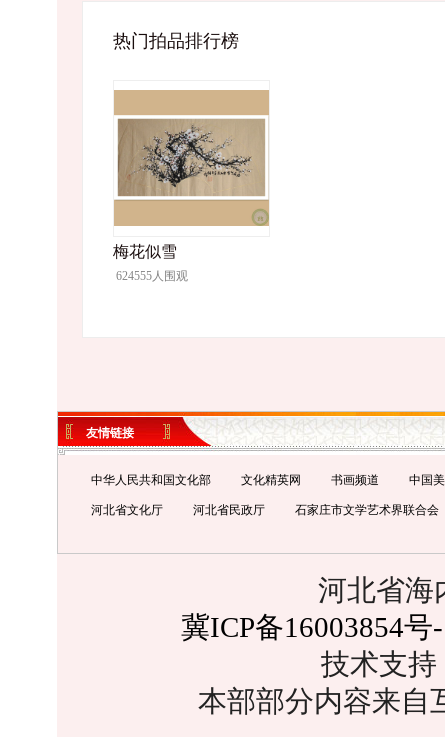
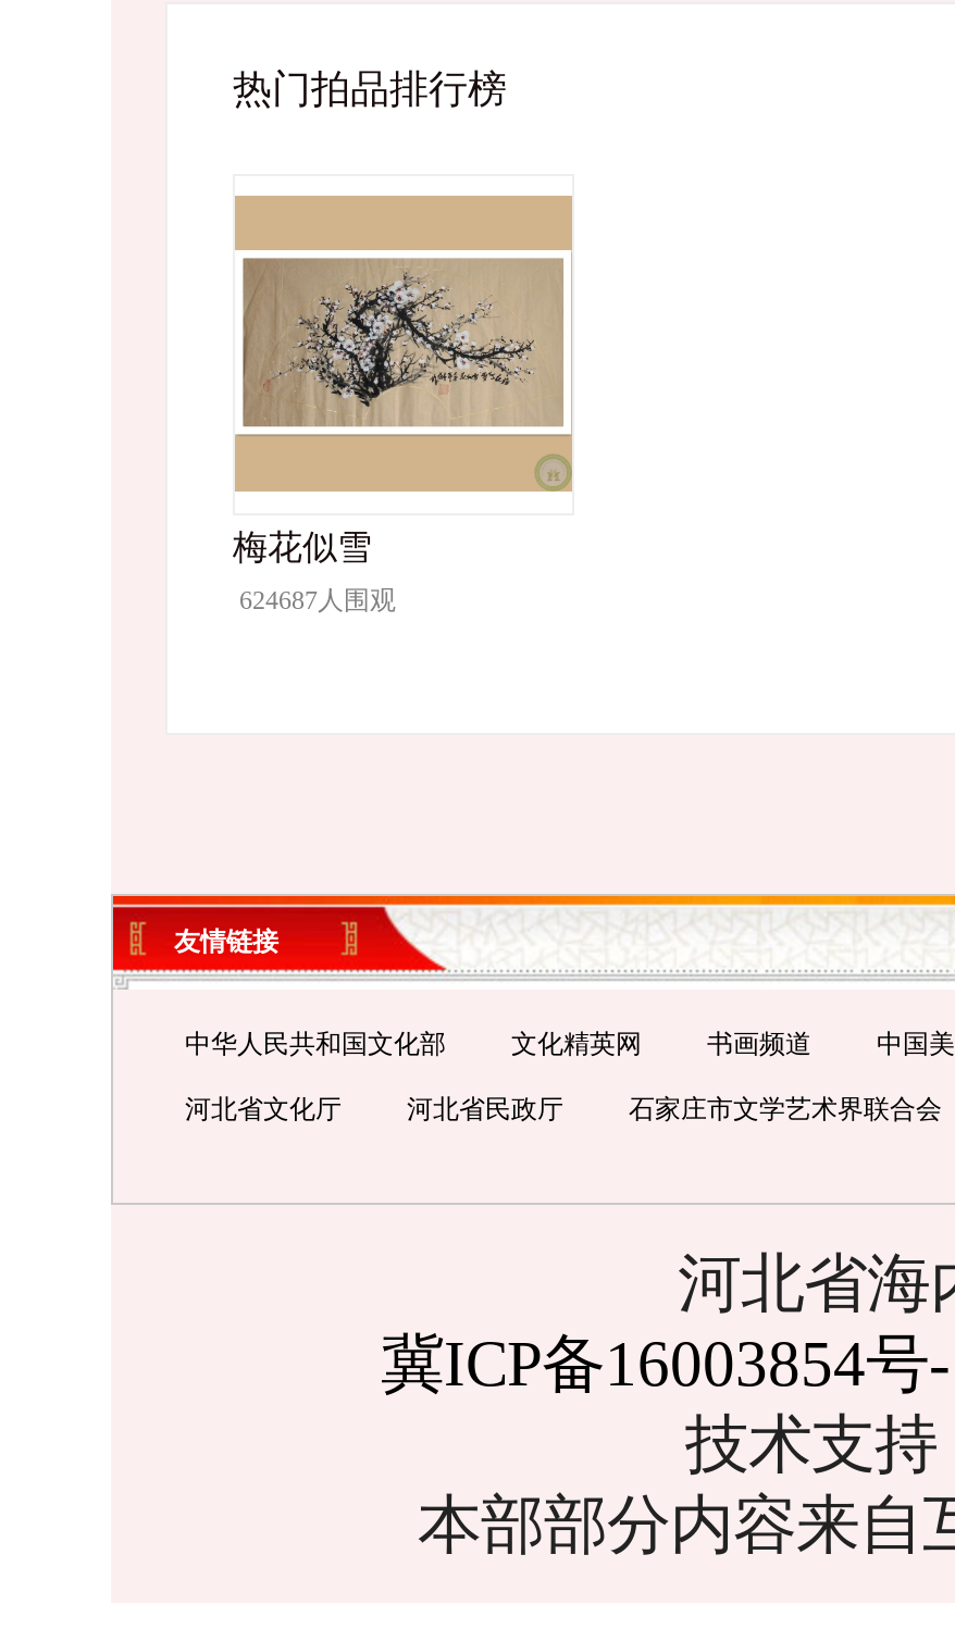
- 624555人围观
+ 624687人围观
